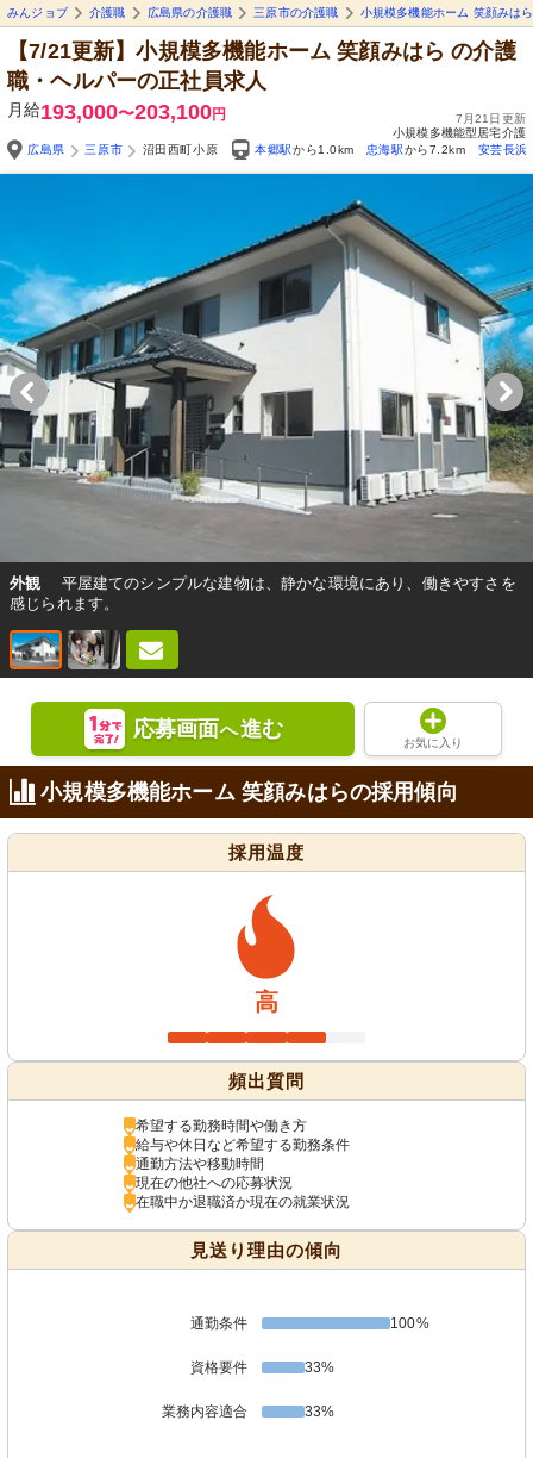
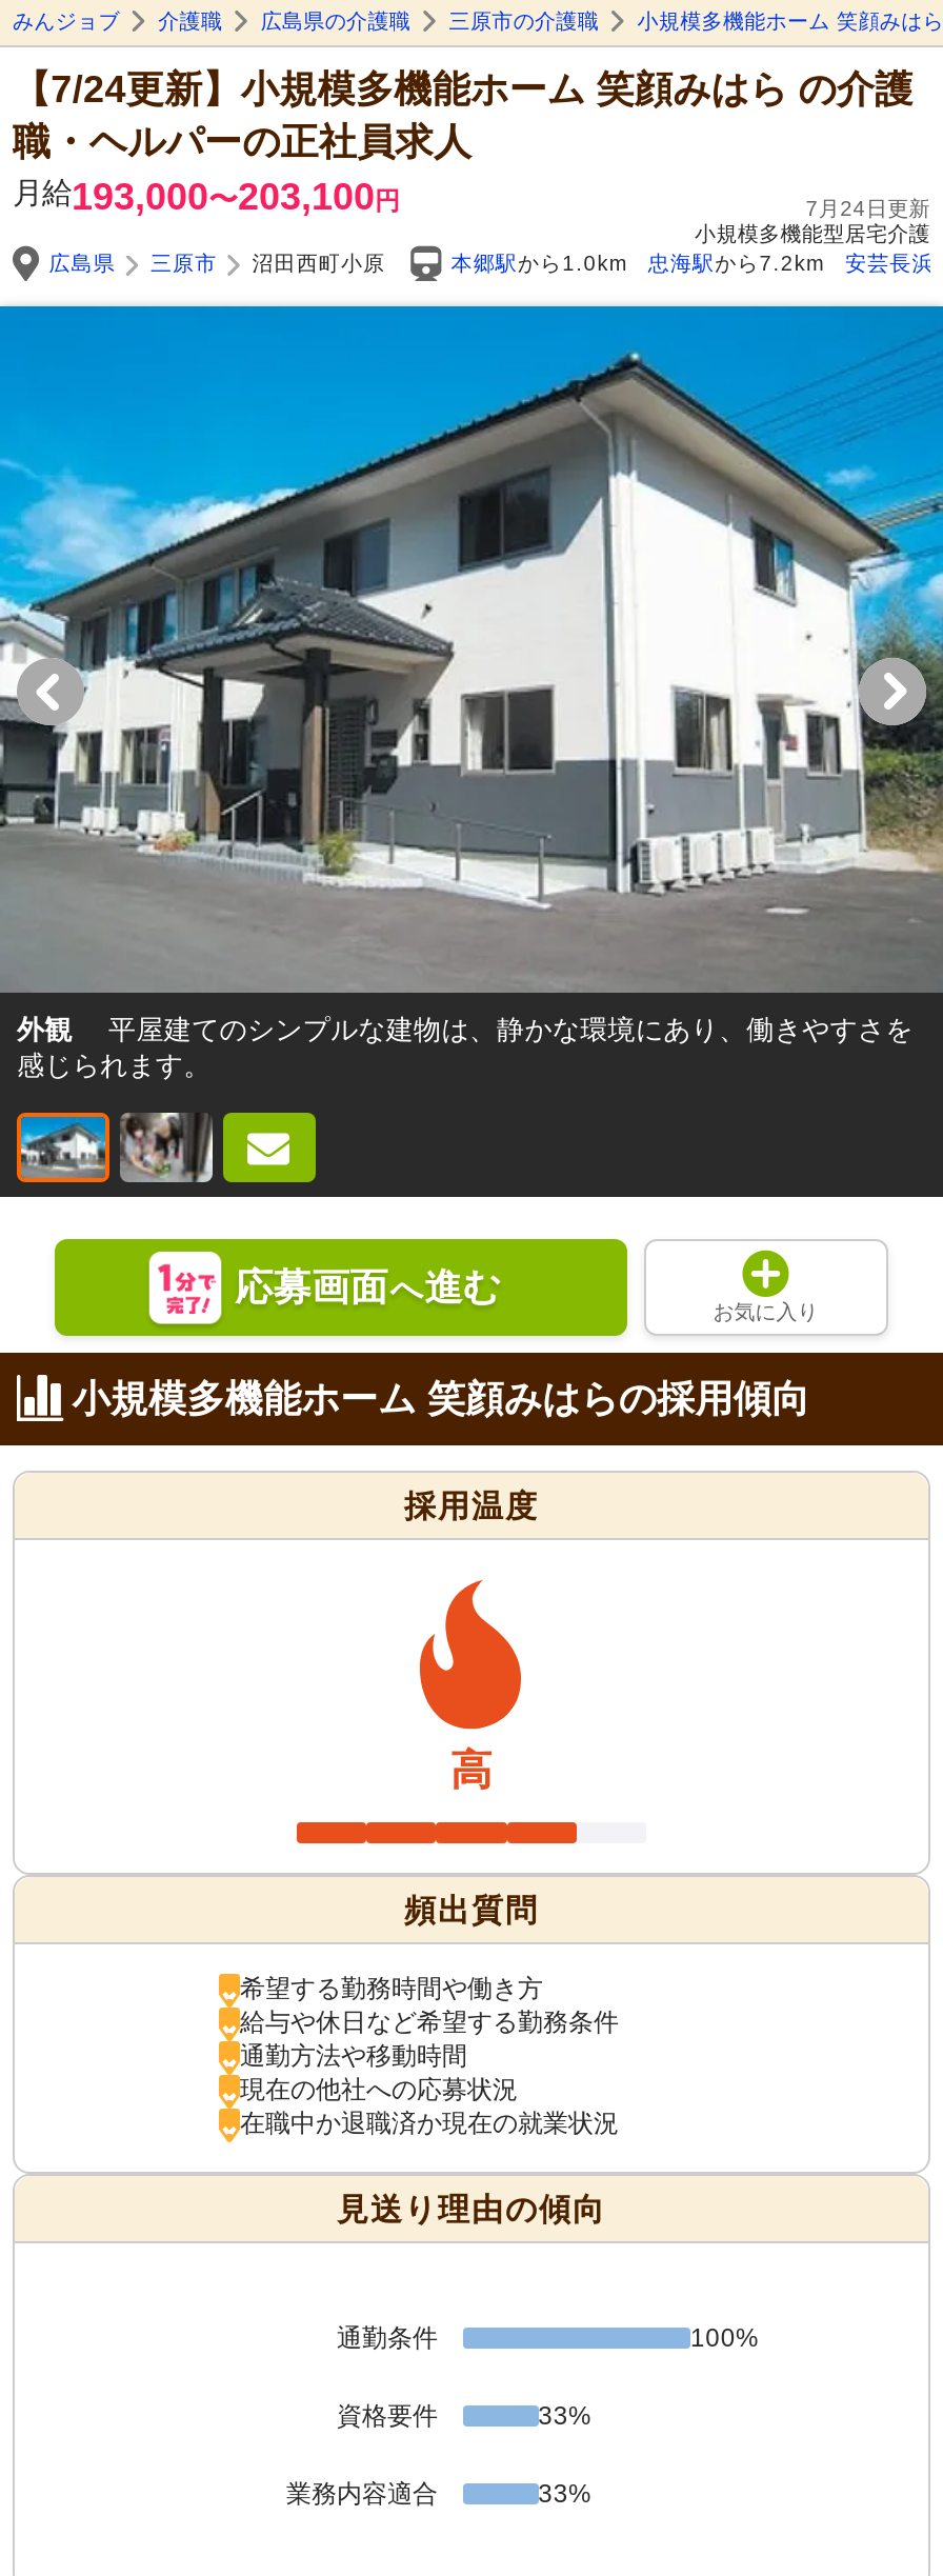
- 【7/21更新】小規模多機能ホーム 笑顔みはらの介護
+ 【7/24更新】小規模多機能ホーム 笑顔みはらの介護

- 7月21日更新
+ 7月24日更新
